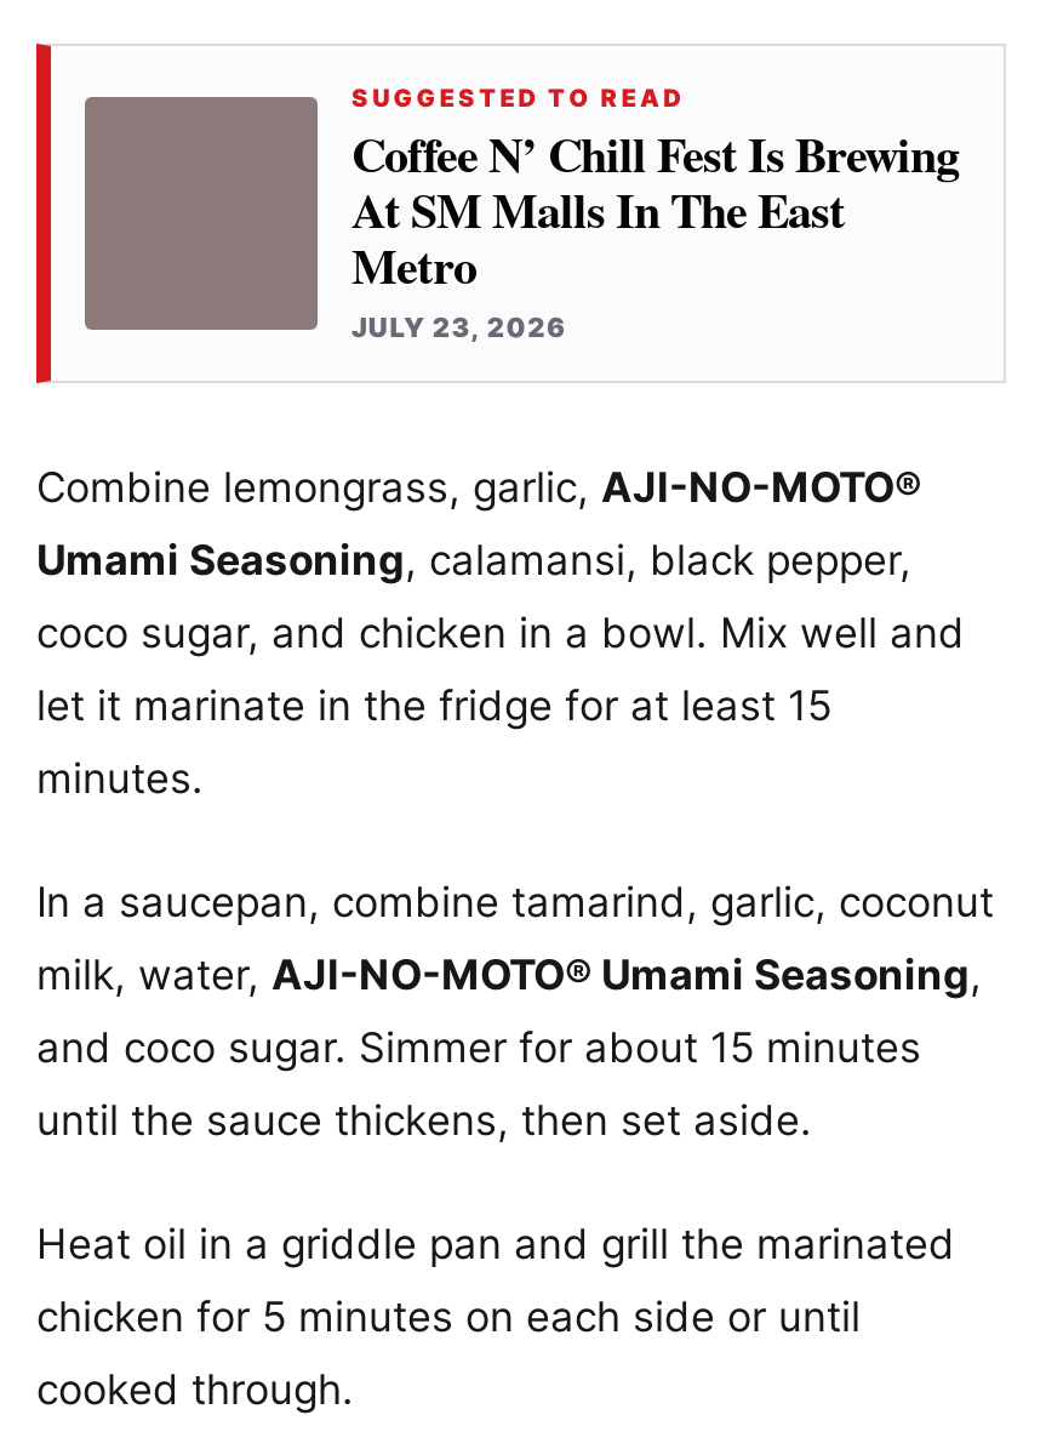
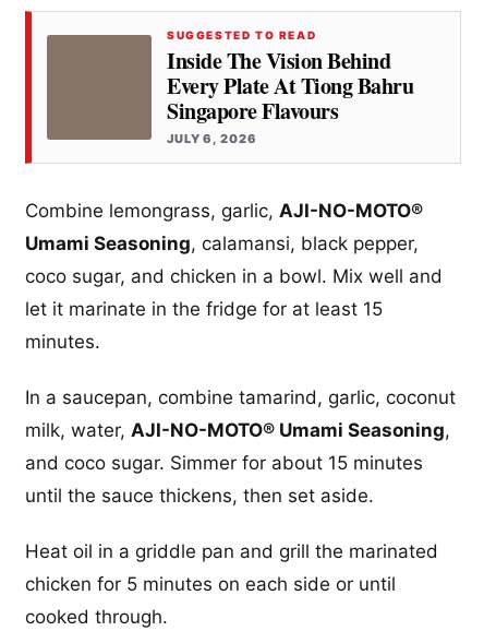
- Coffee N’ Chill Fest Is Brewing
- At SM Malls In The East
- Metro
- JULY 23, 2026
+ Inside The Vision Behind
+ Every Plate At Tiong Bahru
+ Singapore Flavours
+ JULY 6, 2026
